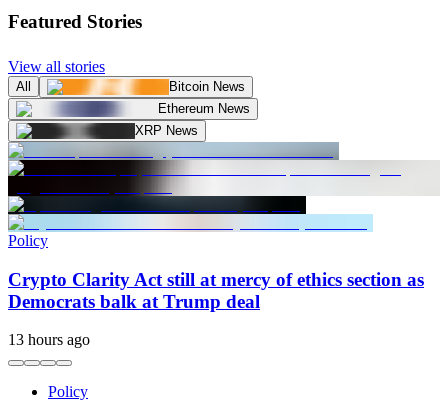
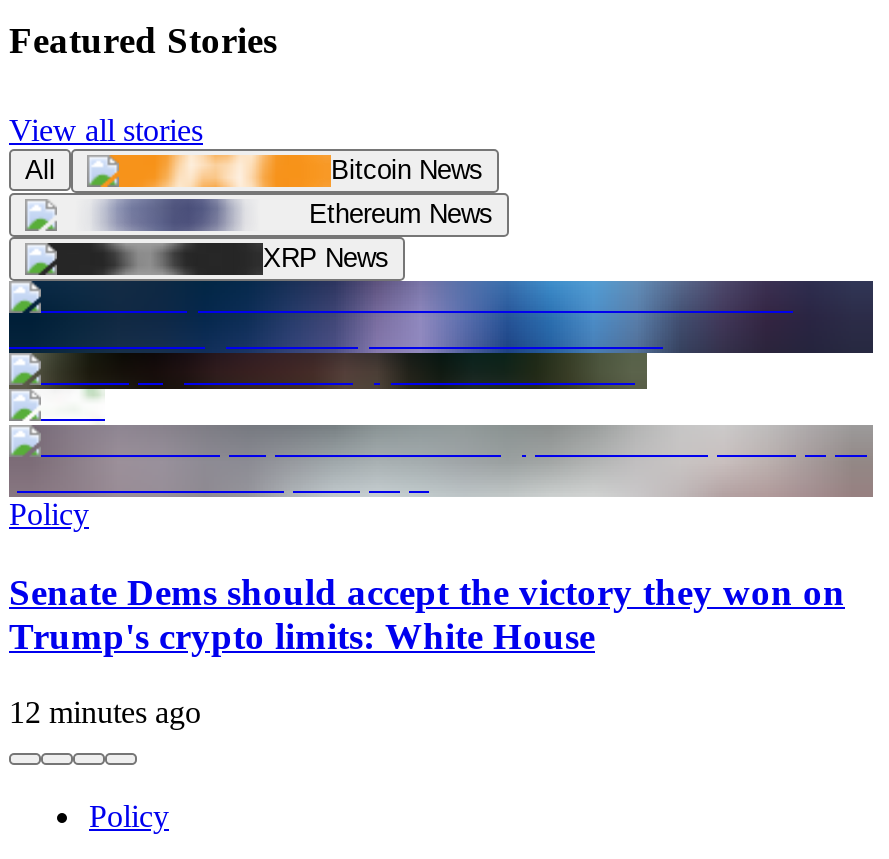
- [image]
- Crypto Clarity Act still at mercy of ethics section as
- Democrats balk at Trump deal
+ [image]
+ Senate Dems should accept the victory they won on
+ Trump's crypto limits: White House

- 13 hours ago
+ 12 minutes ago
